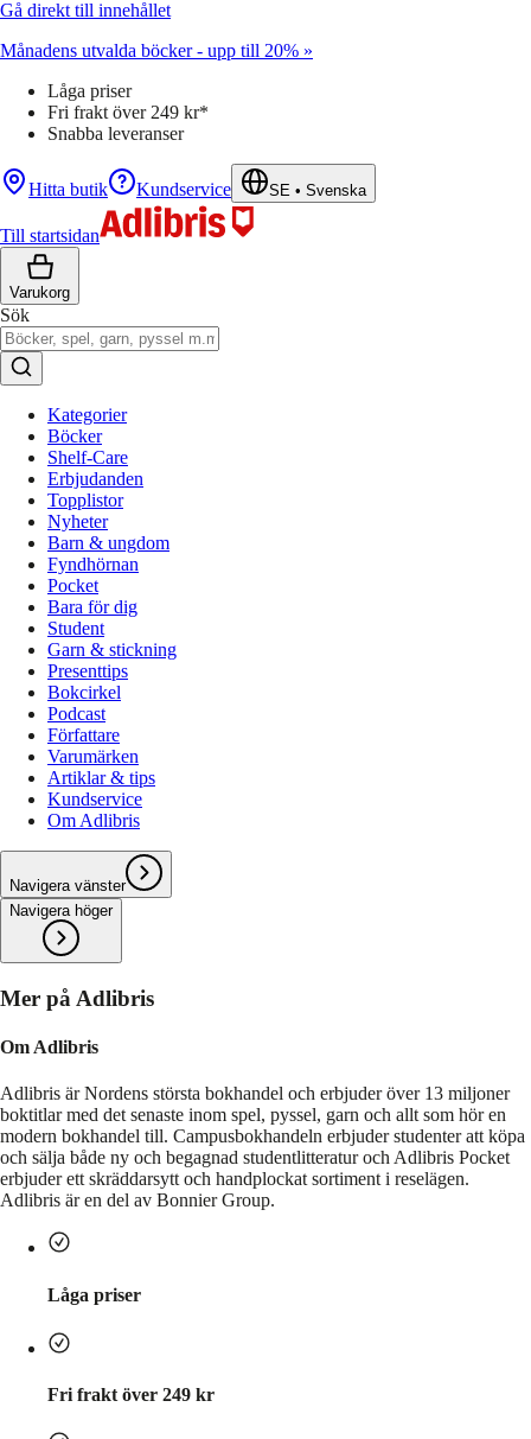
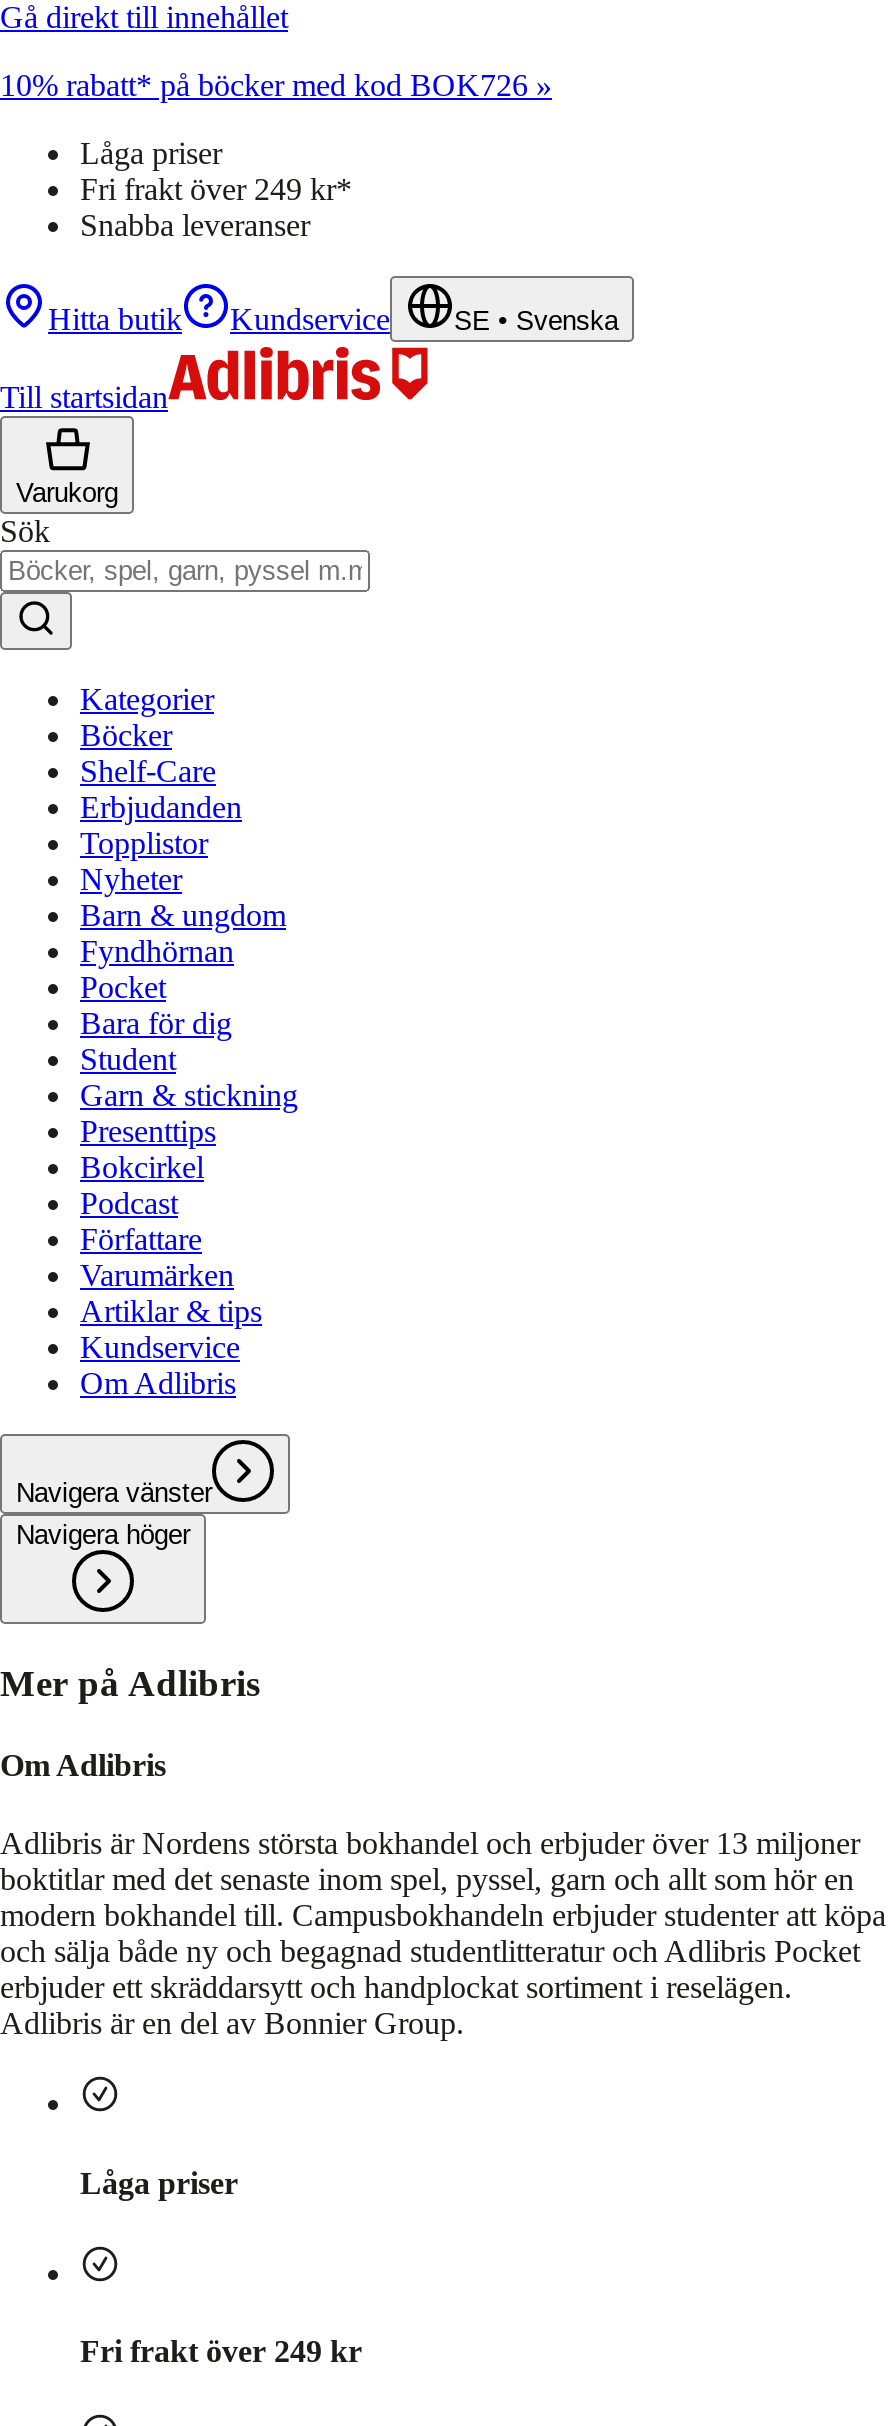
- Månadens utvalda böcker - upp till 20% »
+ 10% rabatt* på böcker med kod BOK726 »
